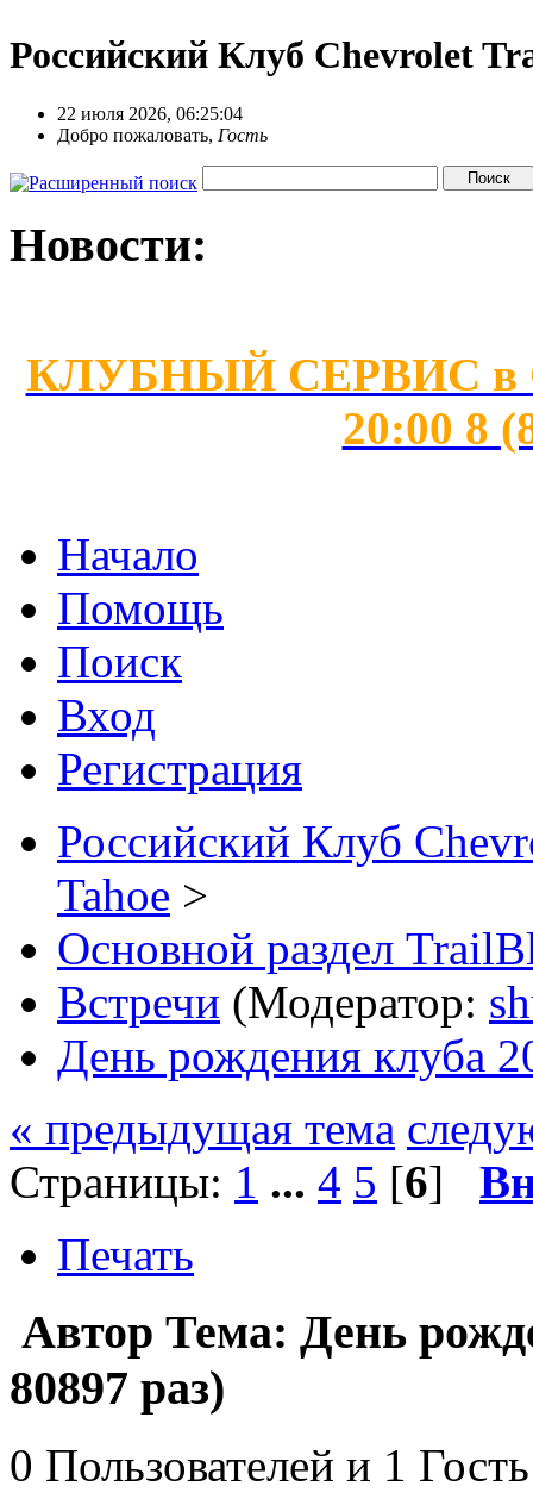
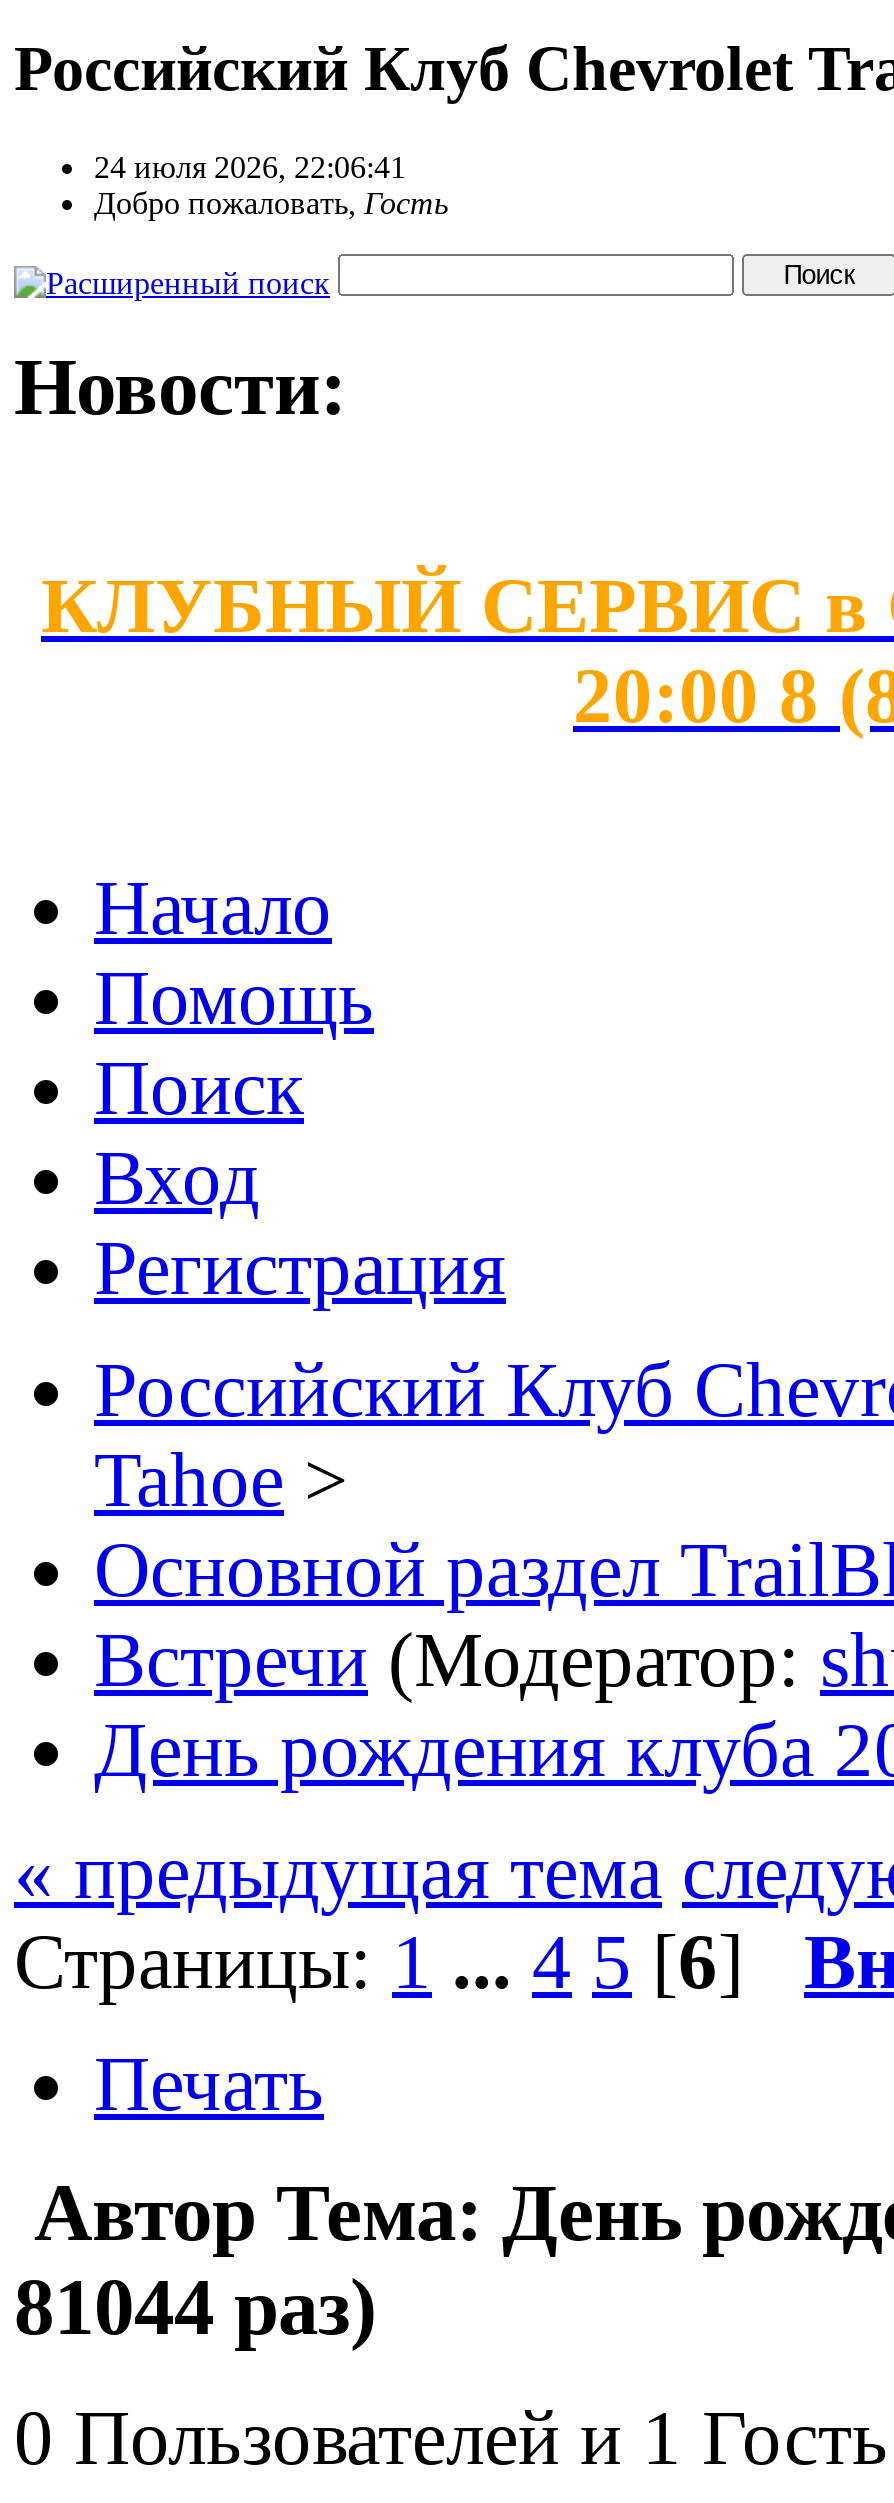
- 22 июля 2026, 06:25:04
+ 24 июля 2026, 22:06:41

- 80897 раз)
+ 81044 раз)
